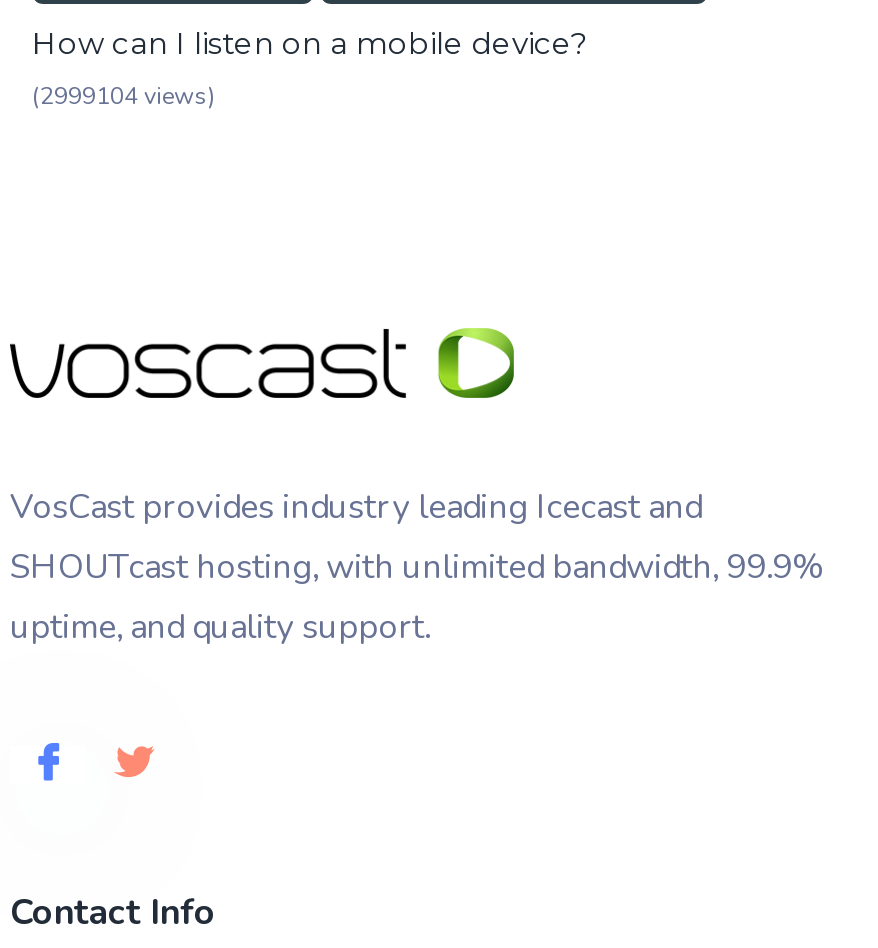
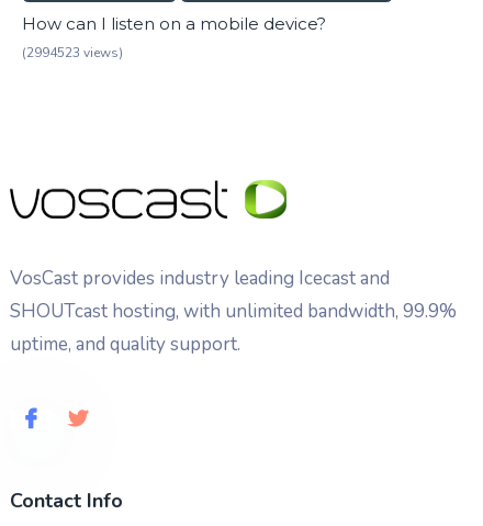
- (2999104 views)
+ (2994523 views)
